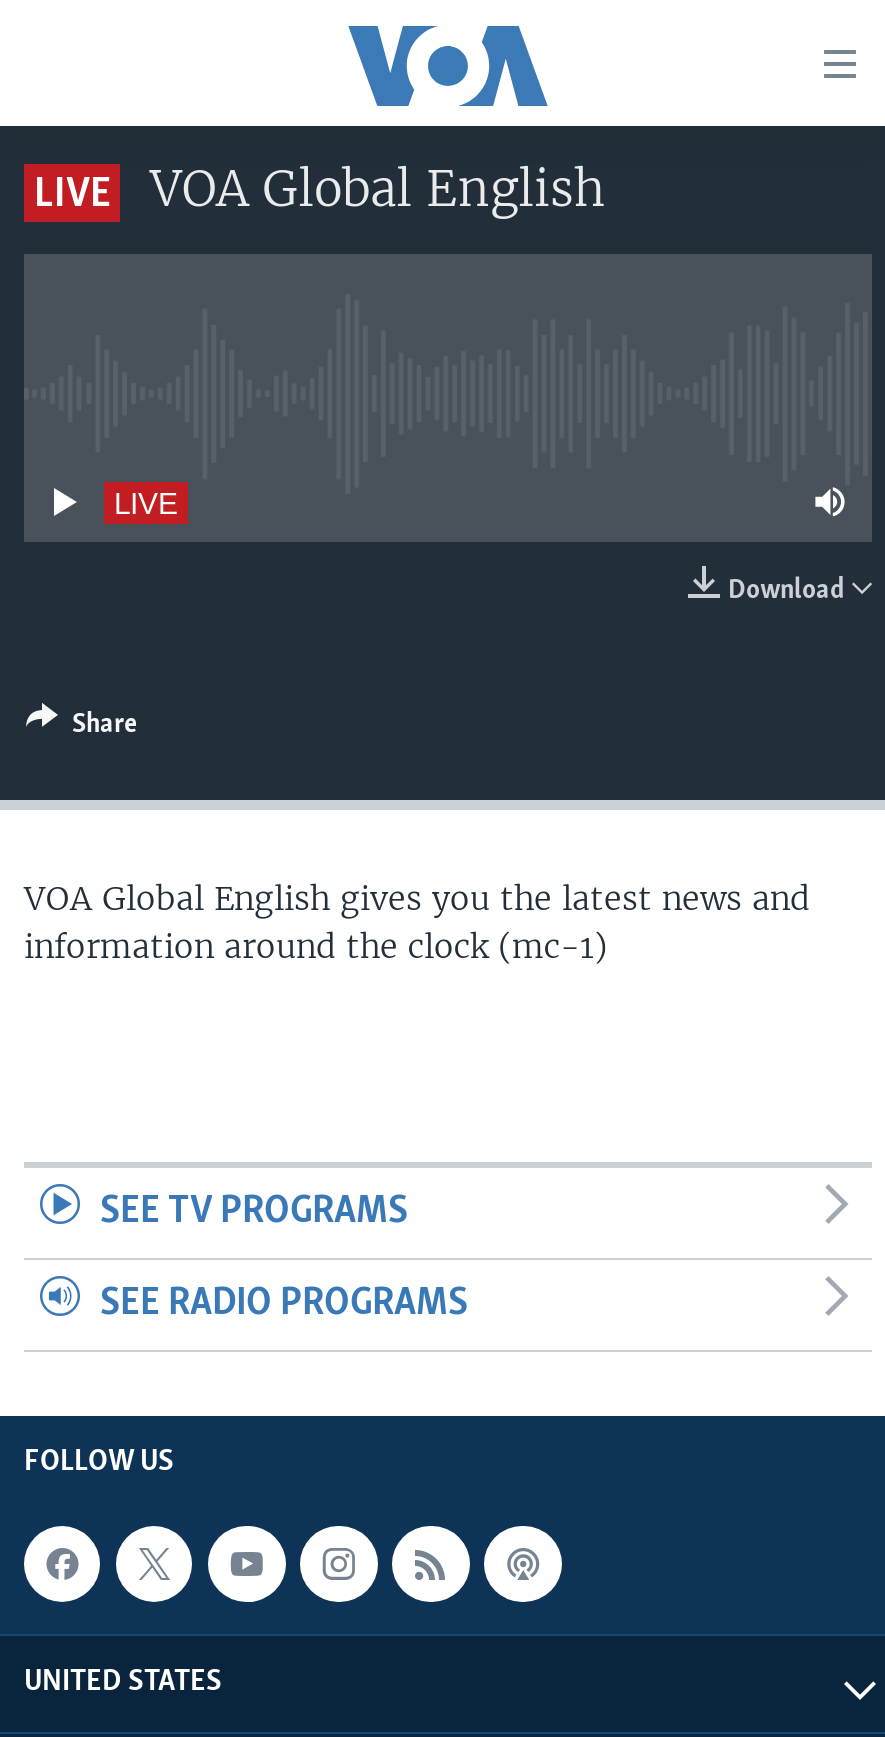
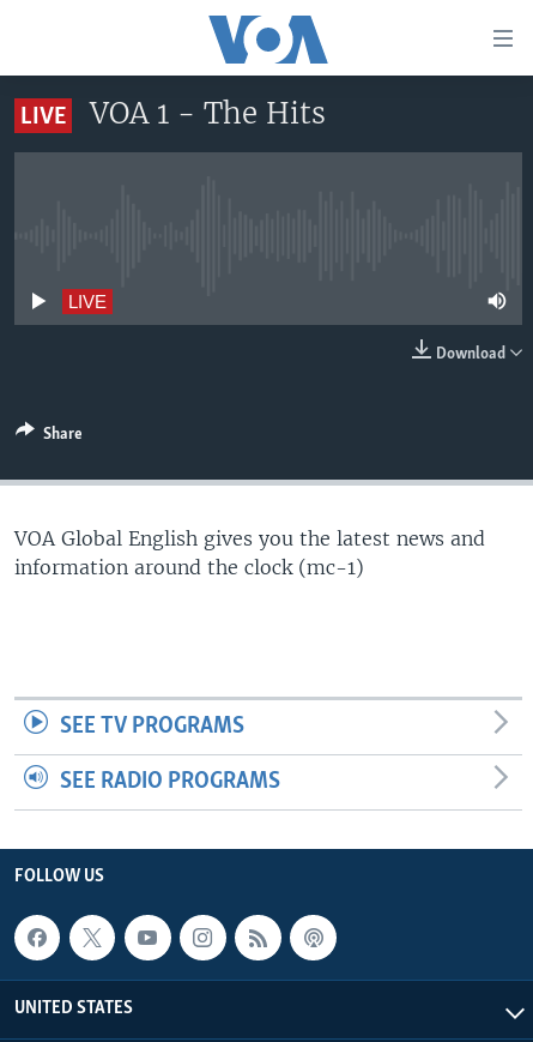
- VOA Global English
+ VOA 1 - The Hits
